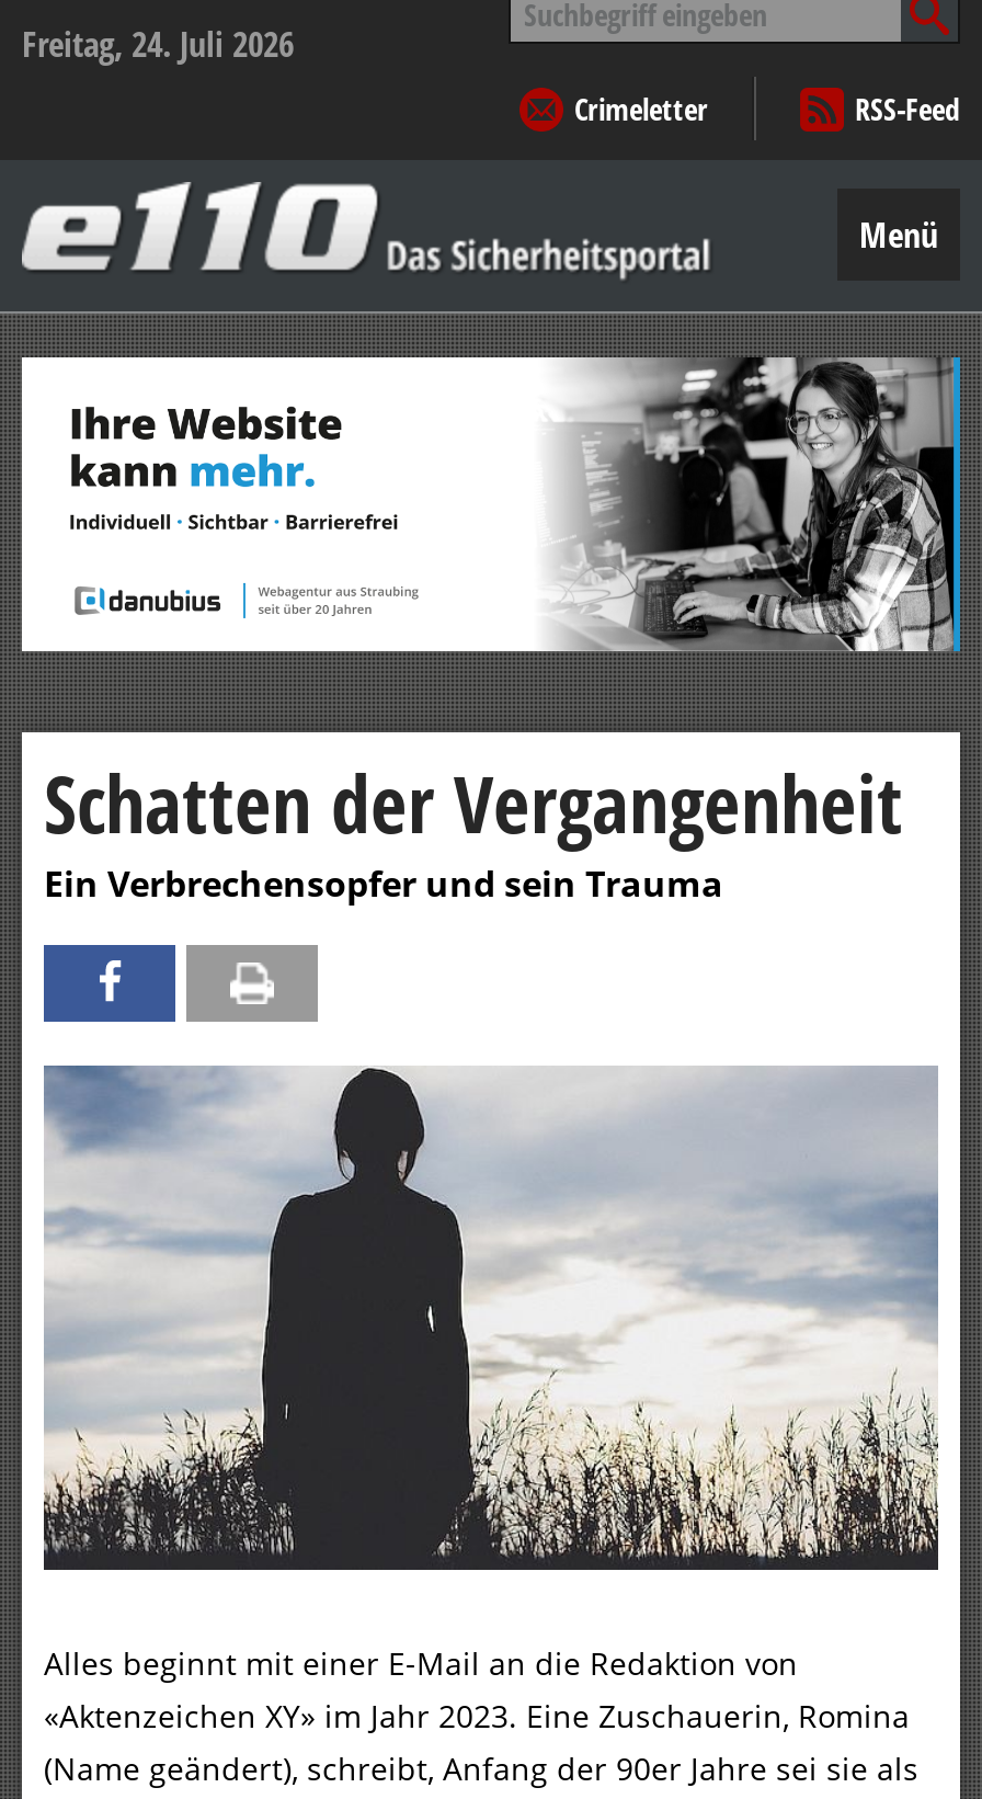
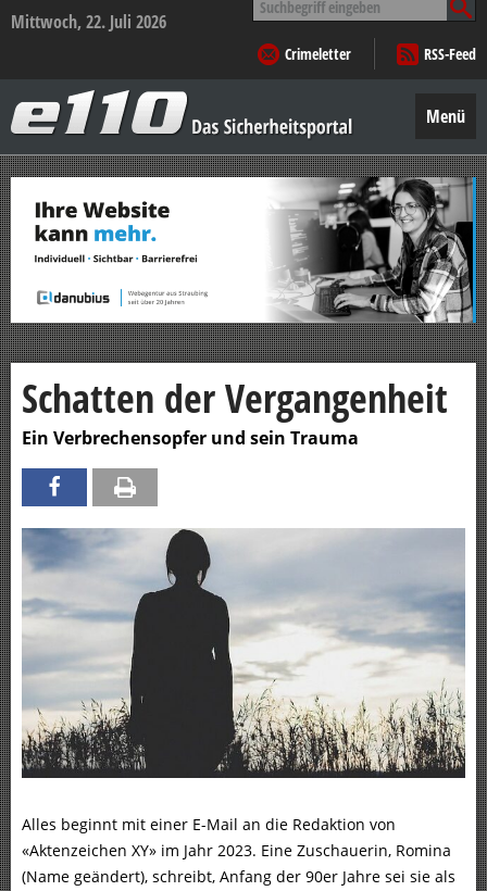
- Freitag, 24. Juli 2026
+ Mittwoch, 22. Juli 2026
